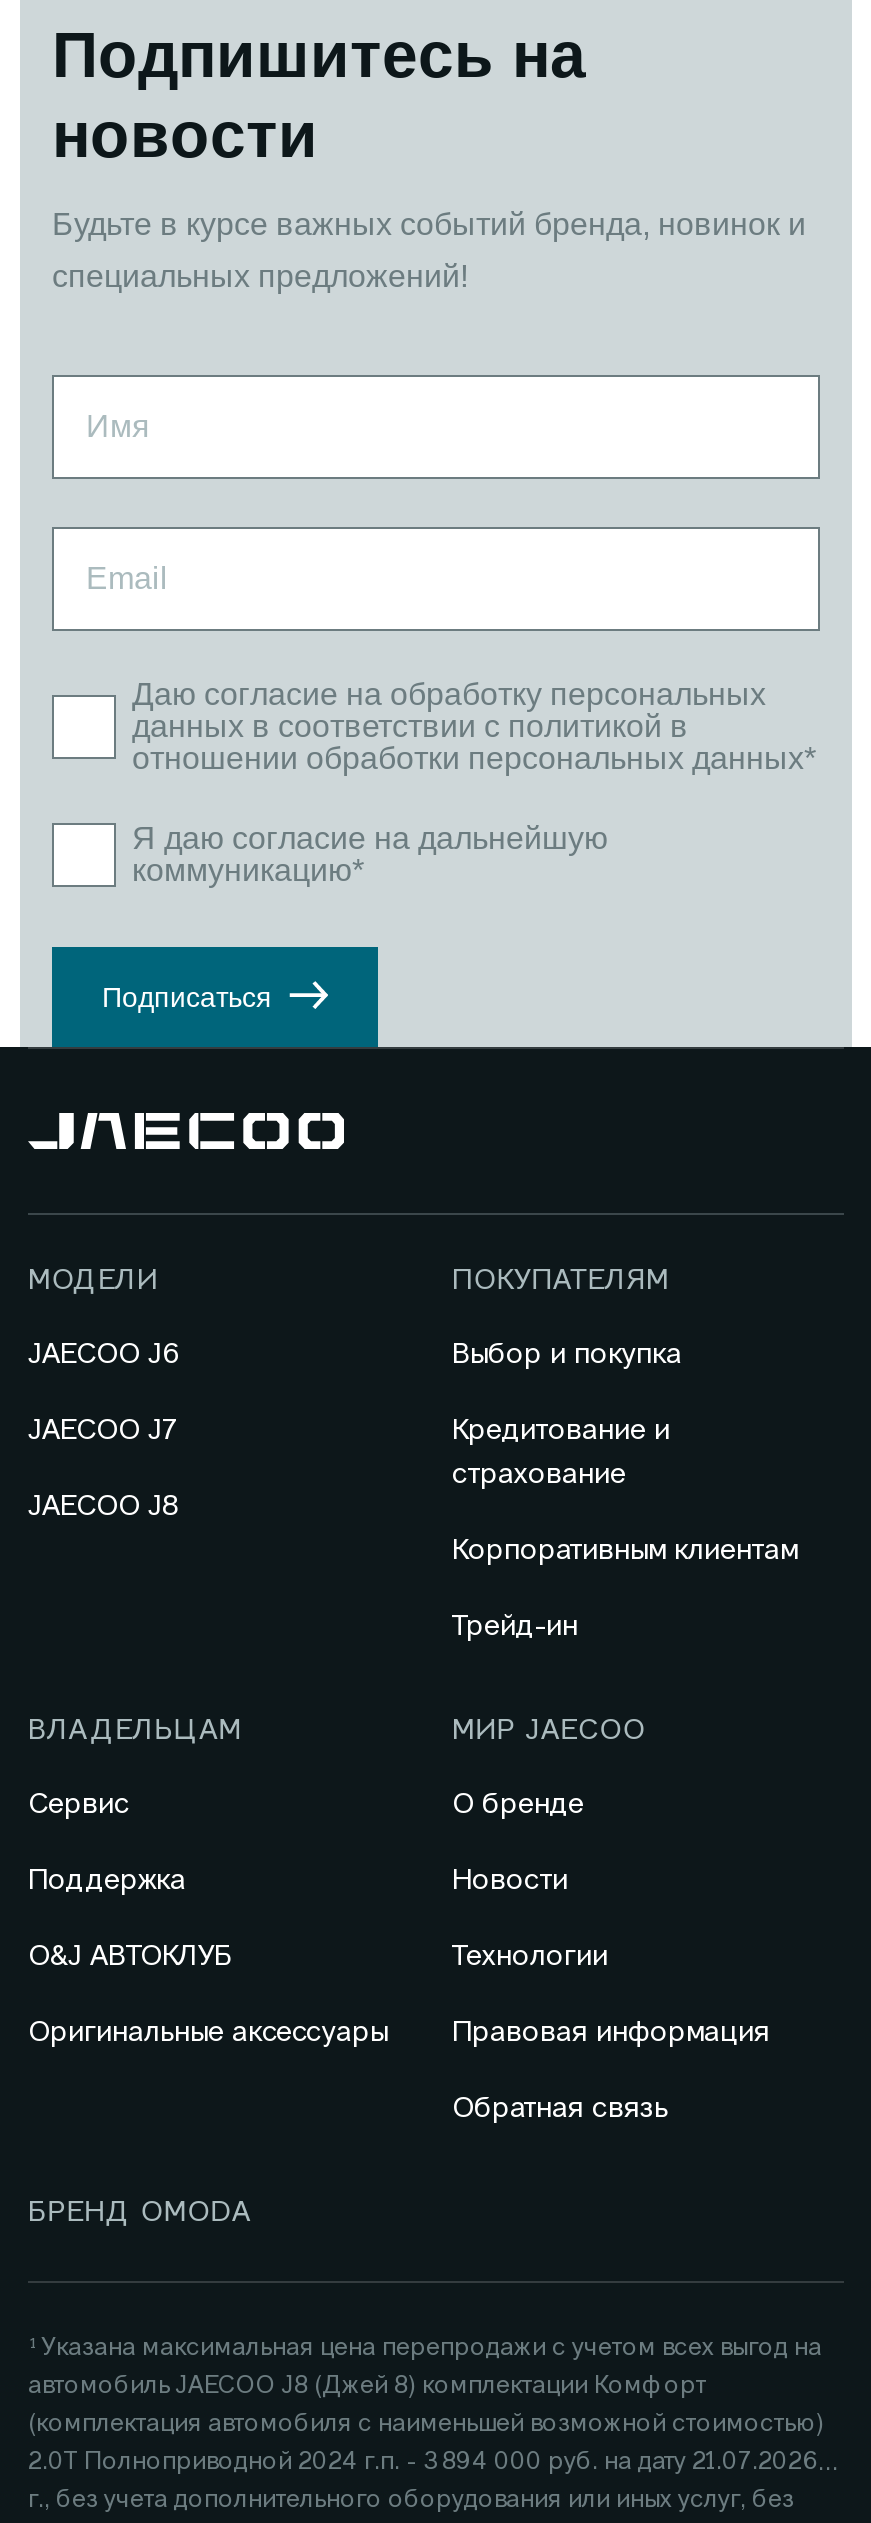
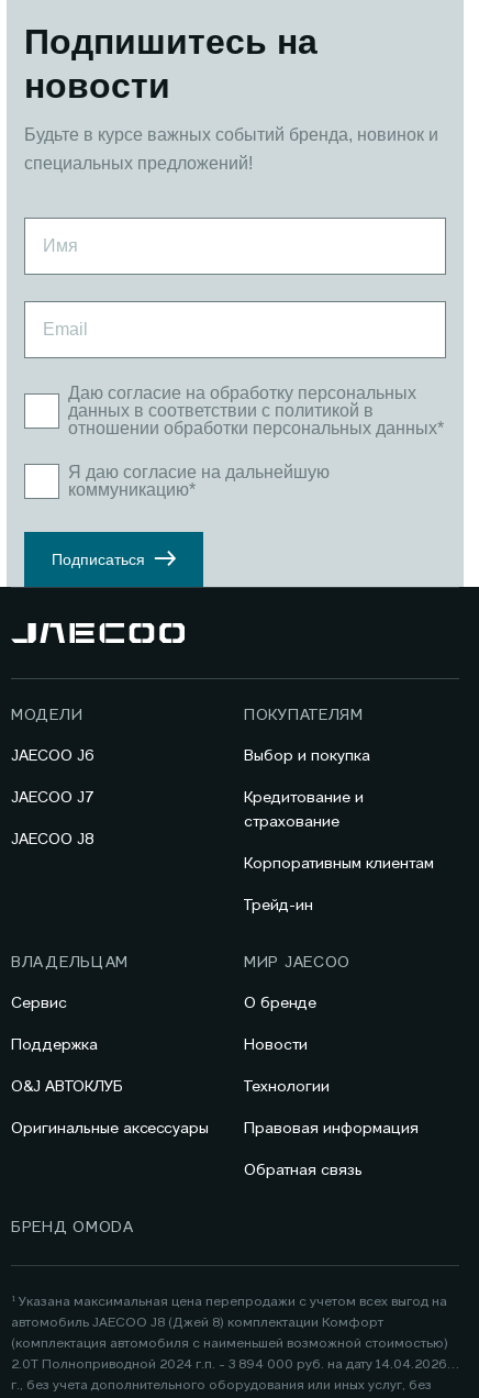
- 2.0Т Полноприводной 2024 г.п. - 3 894 000 руб. на дату 21.07.2026
+ 2.0Т Полноприводной 2024 г.п. - 3 894 000 руб. на дату 14.04.2026
